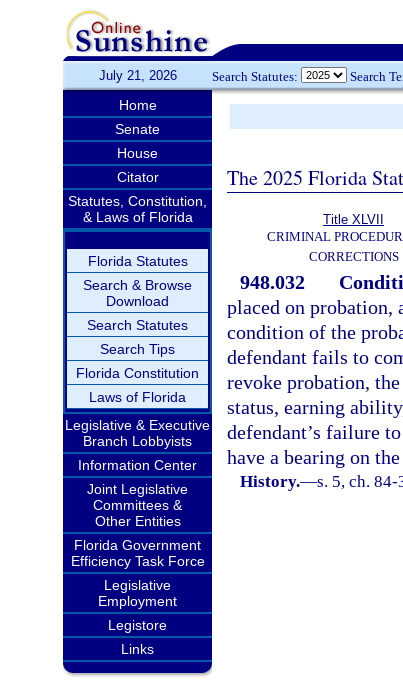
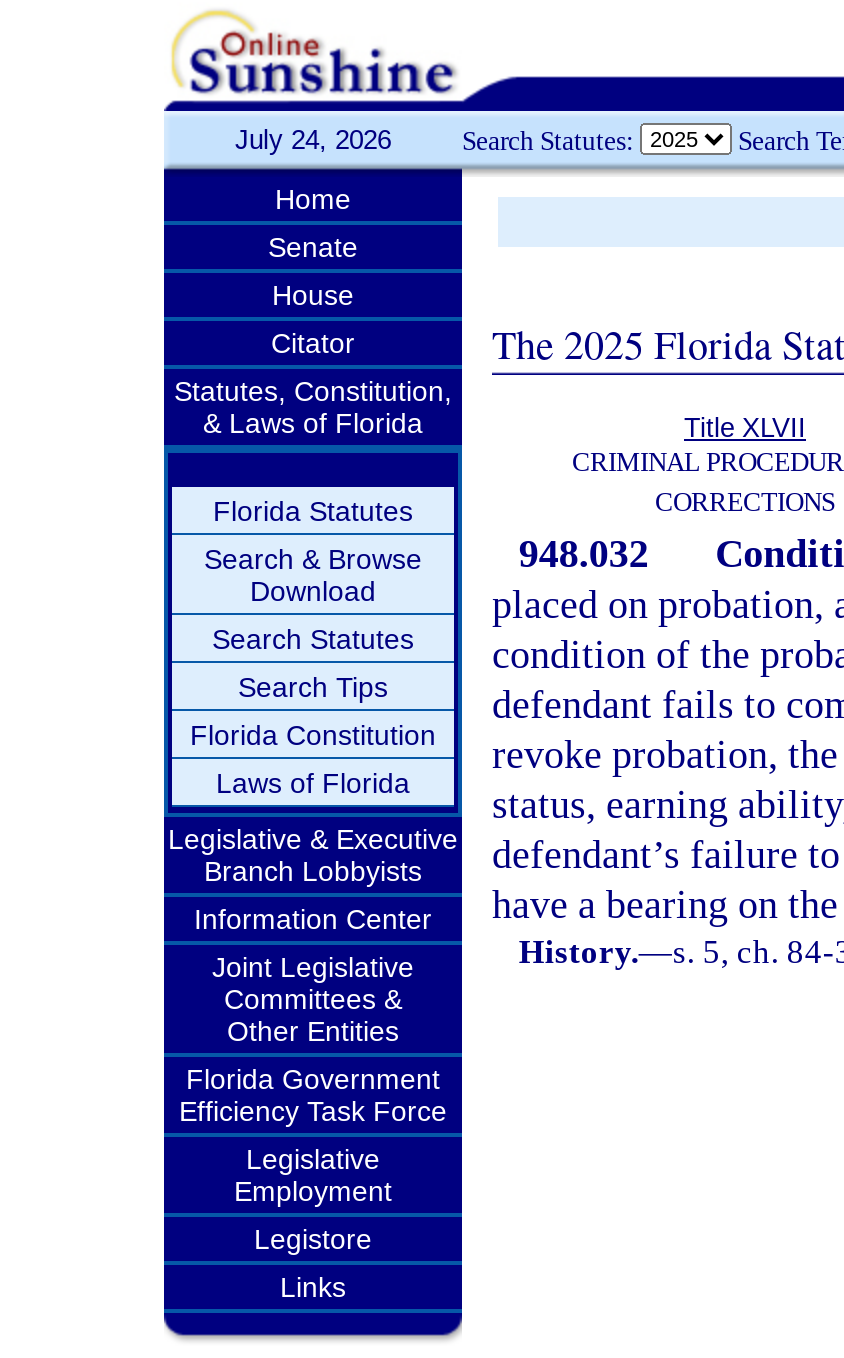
- July 21, 2026
+ July 24, 2026
